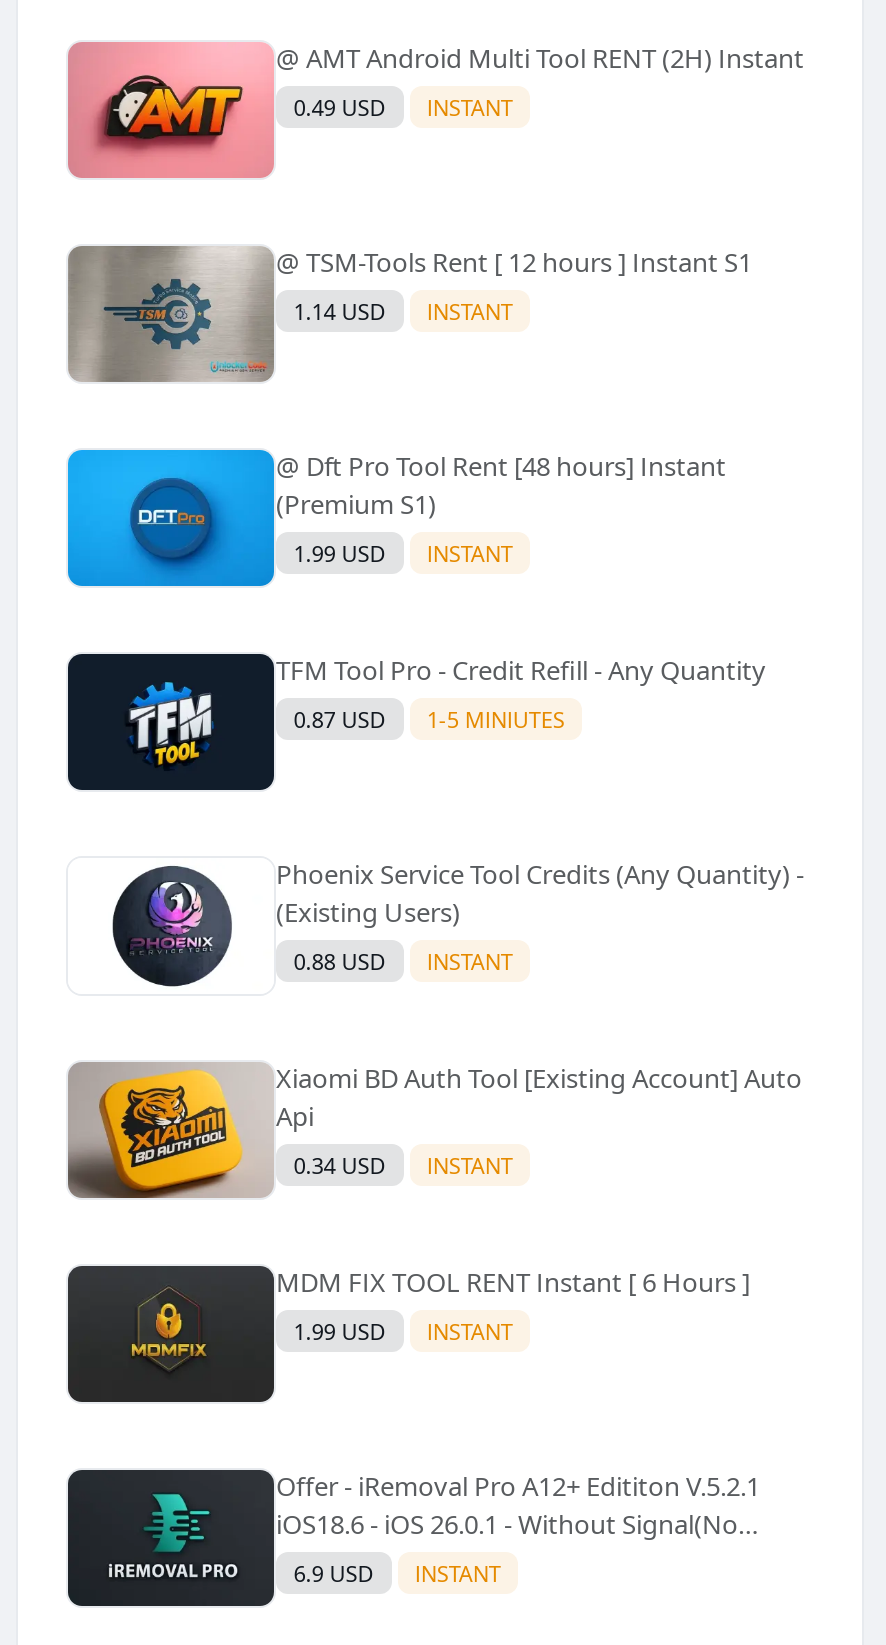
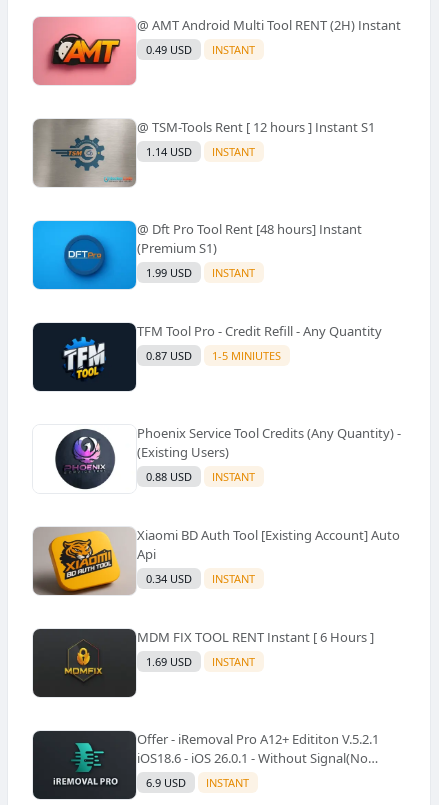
- 1.99 USD INSTANT
+ 1.69 USD INSTANT
